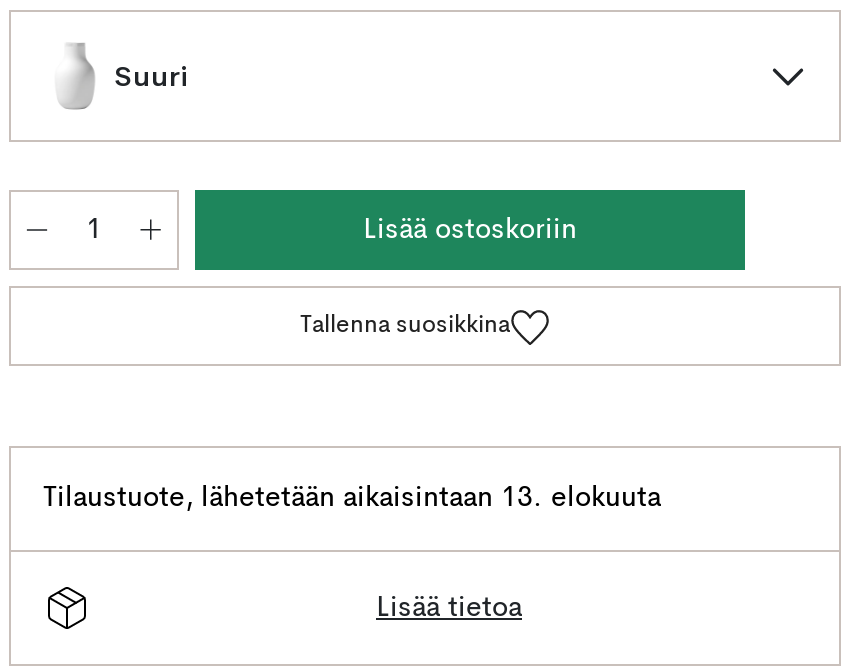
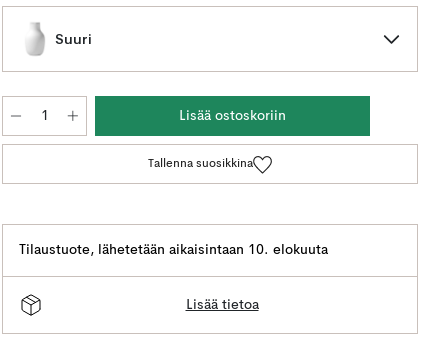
- Tilaustuote, lähetetään aikaisintaan 13. elokuuta
+ Tilaustuote, lähetetään aikaisintaan 10. elokuuta
